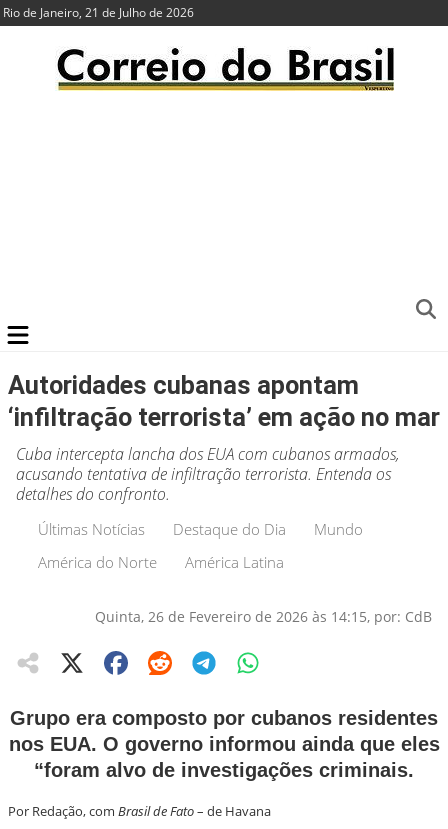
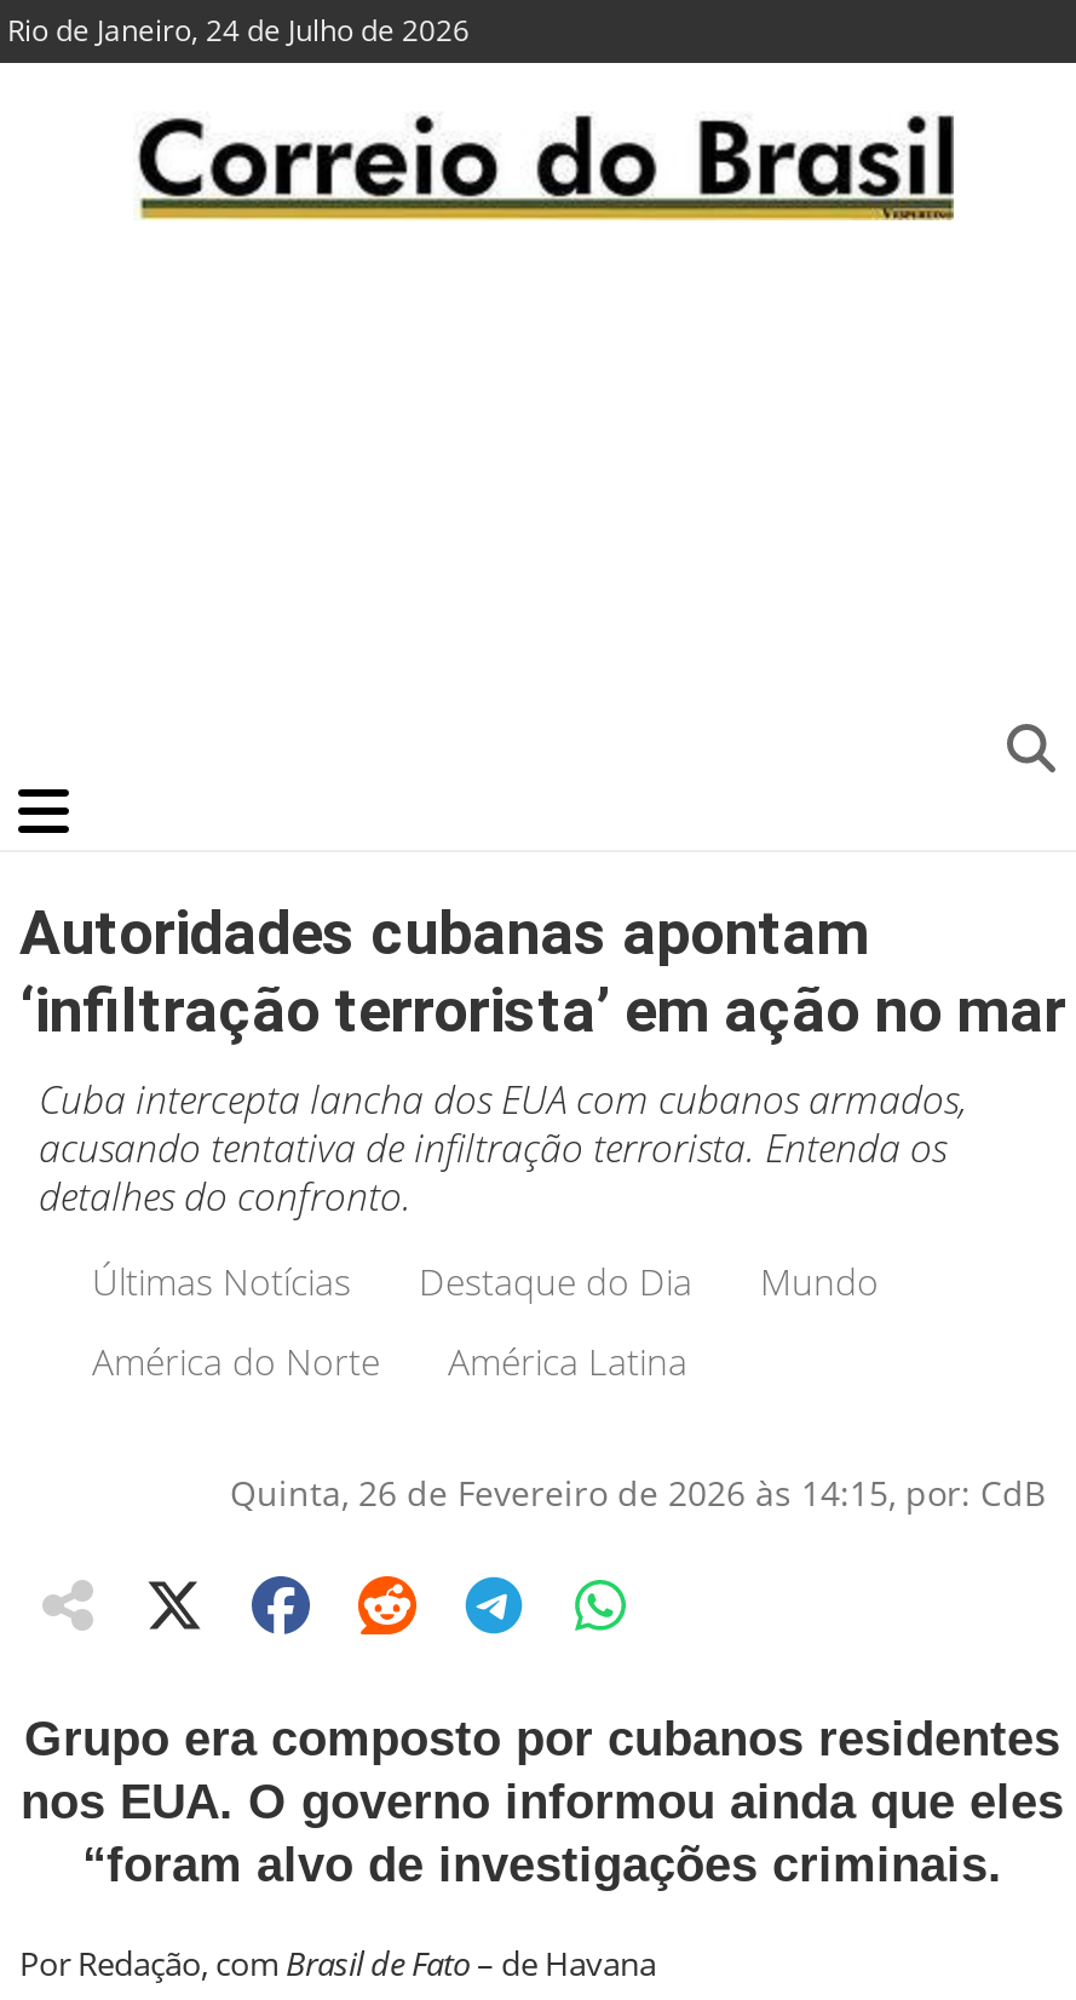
- Rio de Janeiro, 21 de Julho de 2026
+ Rio de Janeiro, 24 de Julho de 2026
